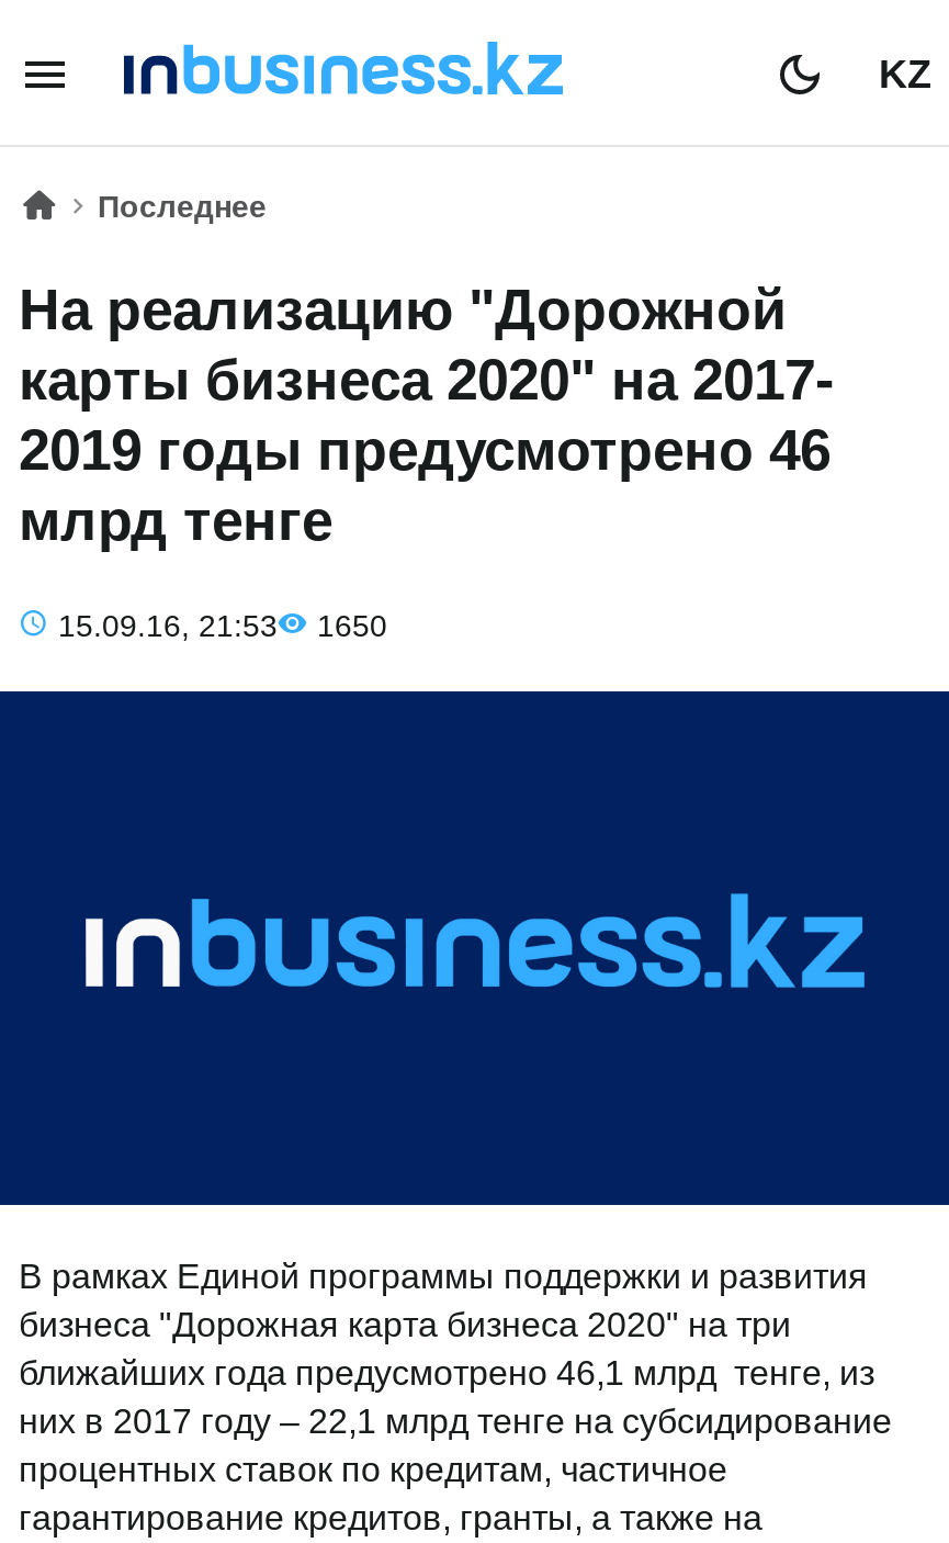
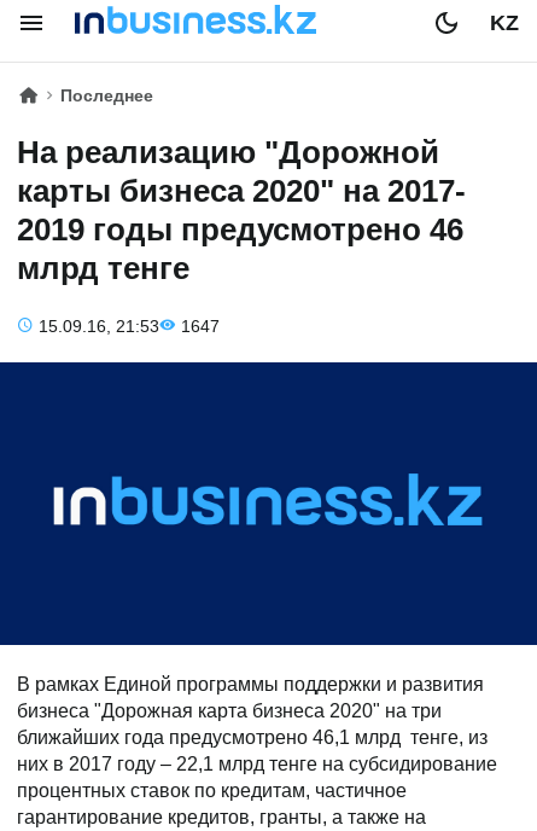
- 15.09.16, 21:53 1650
+ 15.09.16, 21:53 1647
